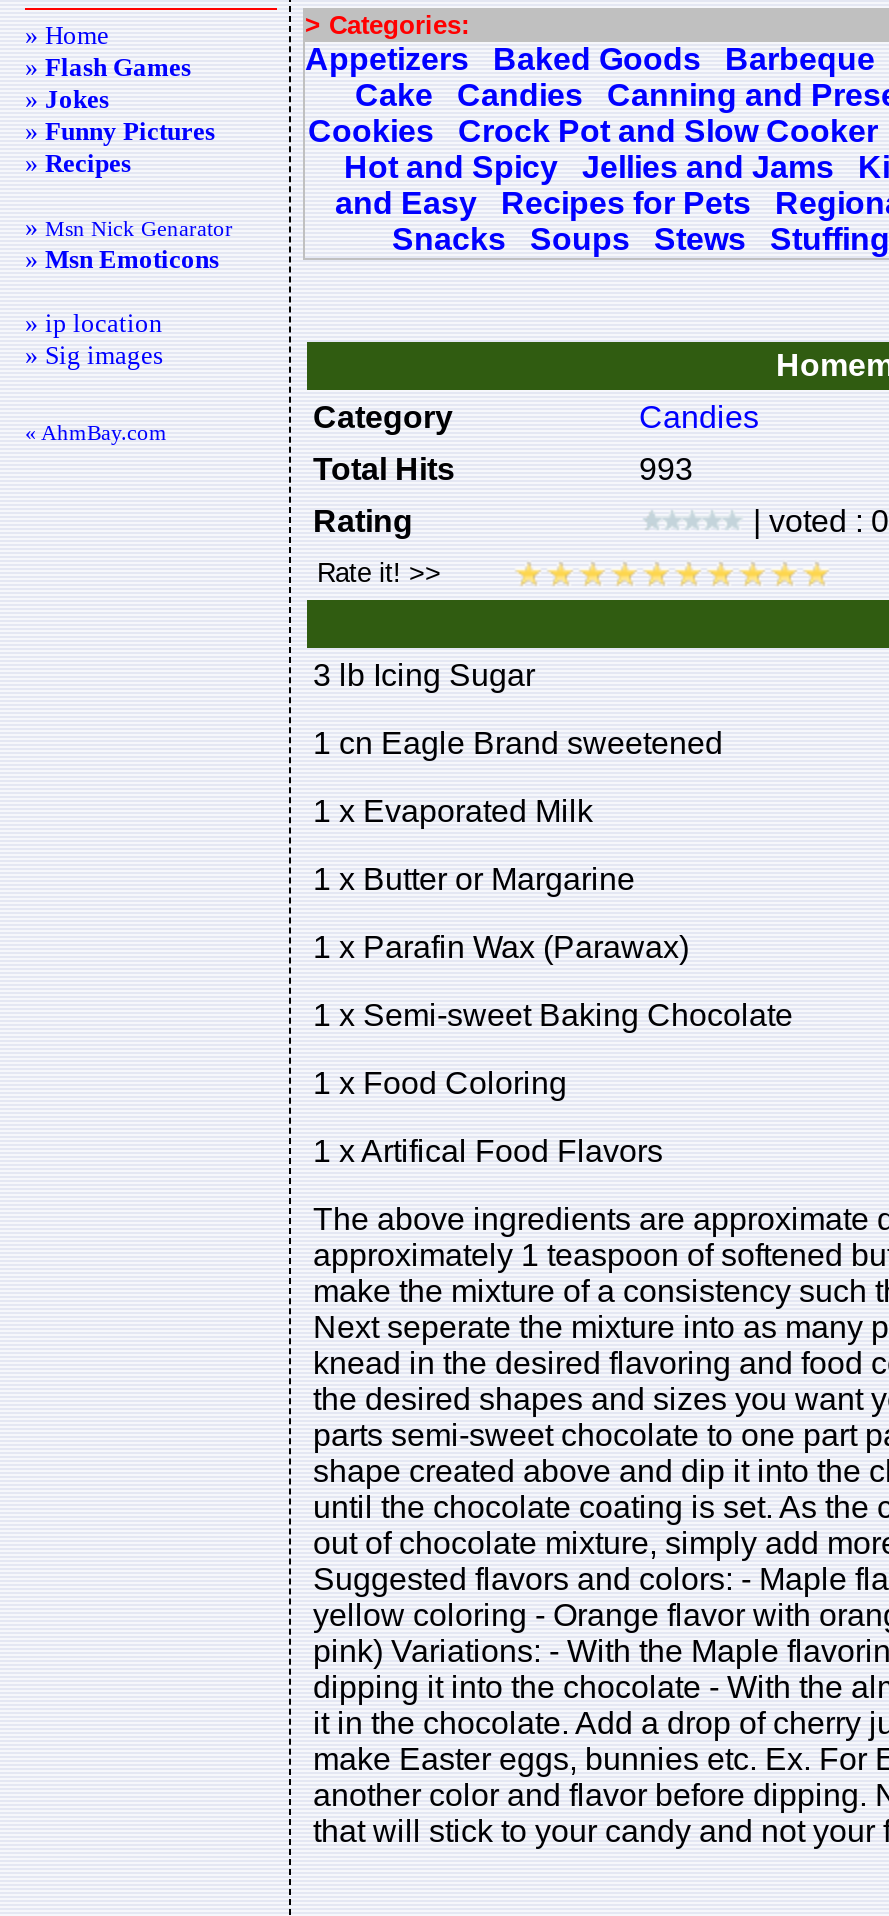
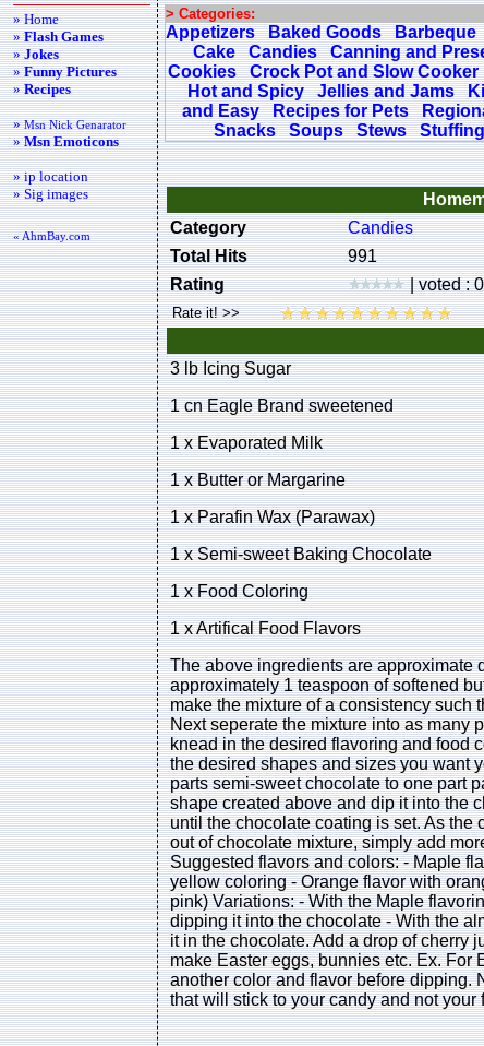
- 993
+ 991
